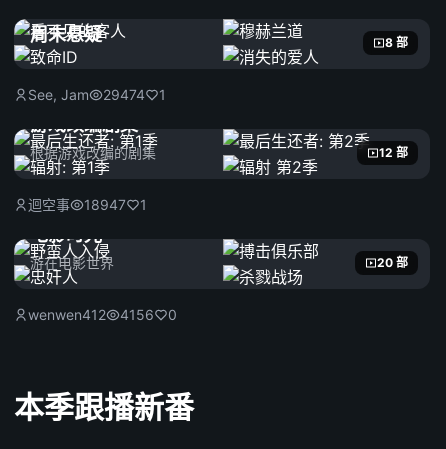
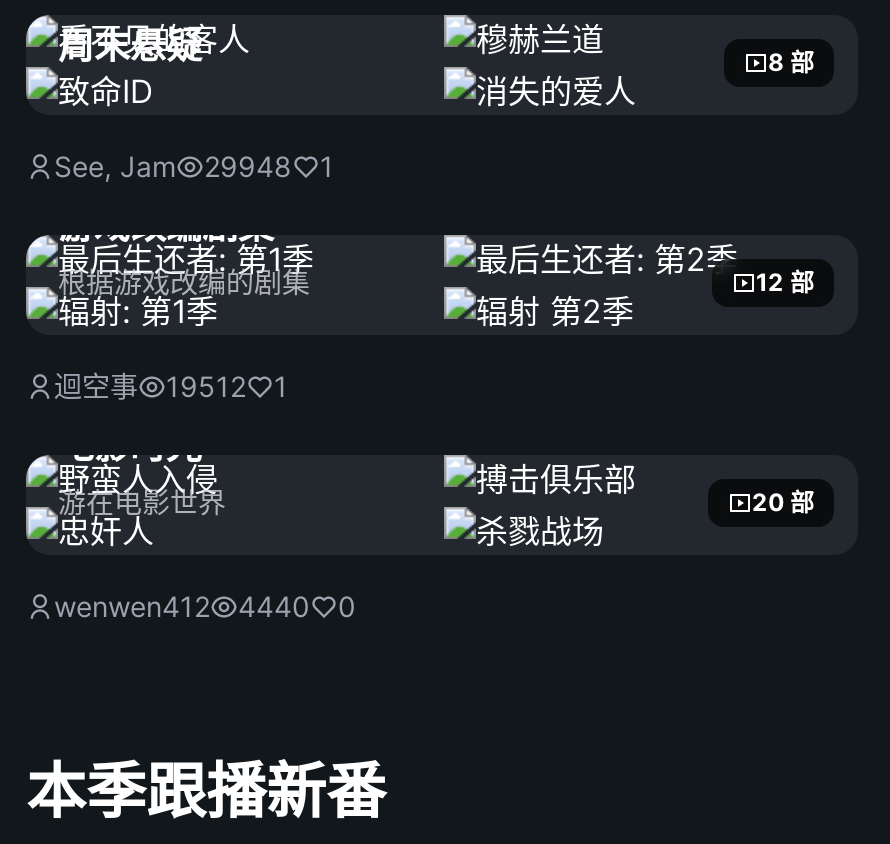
- See, Jam 29474 1
+ See, Jam 29948 1

- 迴空事 18947 1
+ 迴空事 19512 1

- wenwen412 4156 0
+ wenwen412 4440 0
